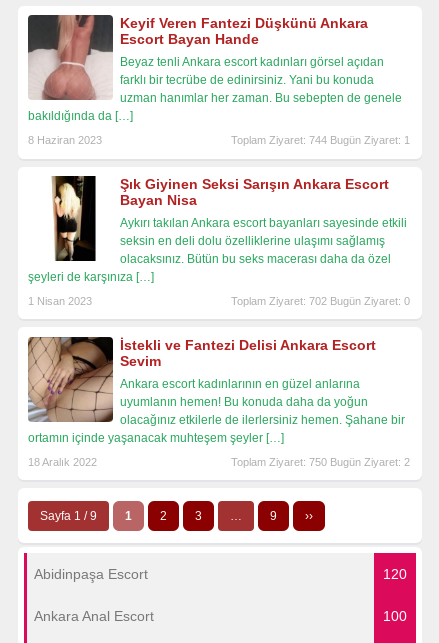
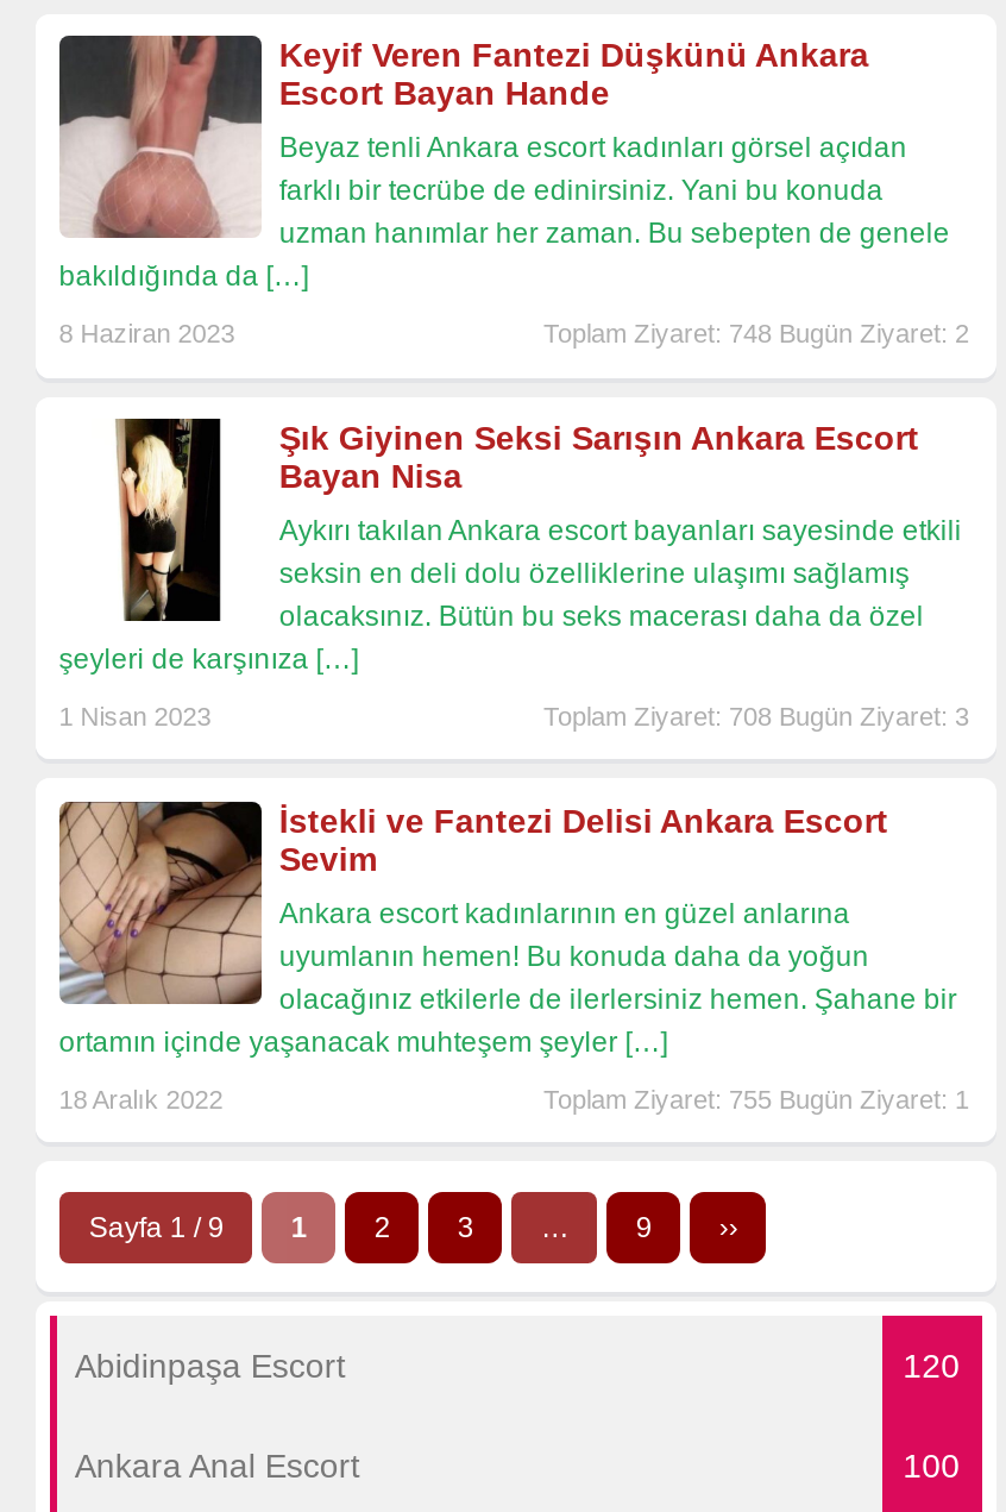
- Toplam Ziyaret: 744 Bugün Ziyaret: 1
+ Toplam Ziyaret: 748 Bugün Ziyaret: 2

- Toplam Ziyaret: 702 Bugün Ziyaret: 0
+ Toplam Ziyaret: 708 Bugün Ziyaret: 3

- Toplam Ziyaret: 750 Bugün Ziyaret: 2
+ Toplam Ziyaret: 755 Bugün Ziyaret: 1
